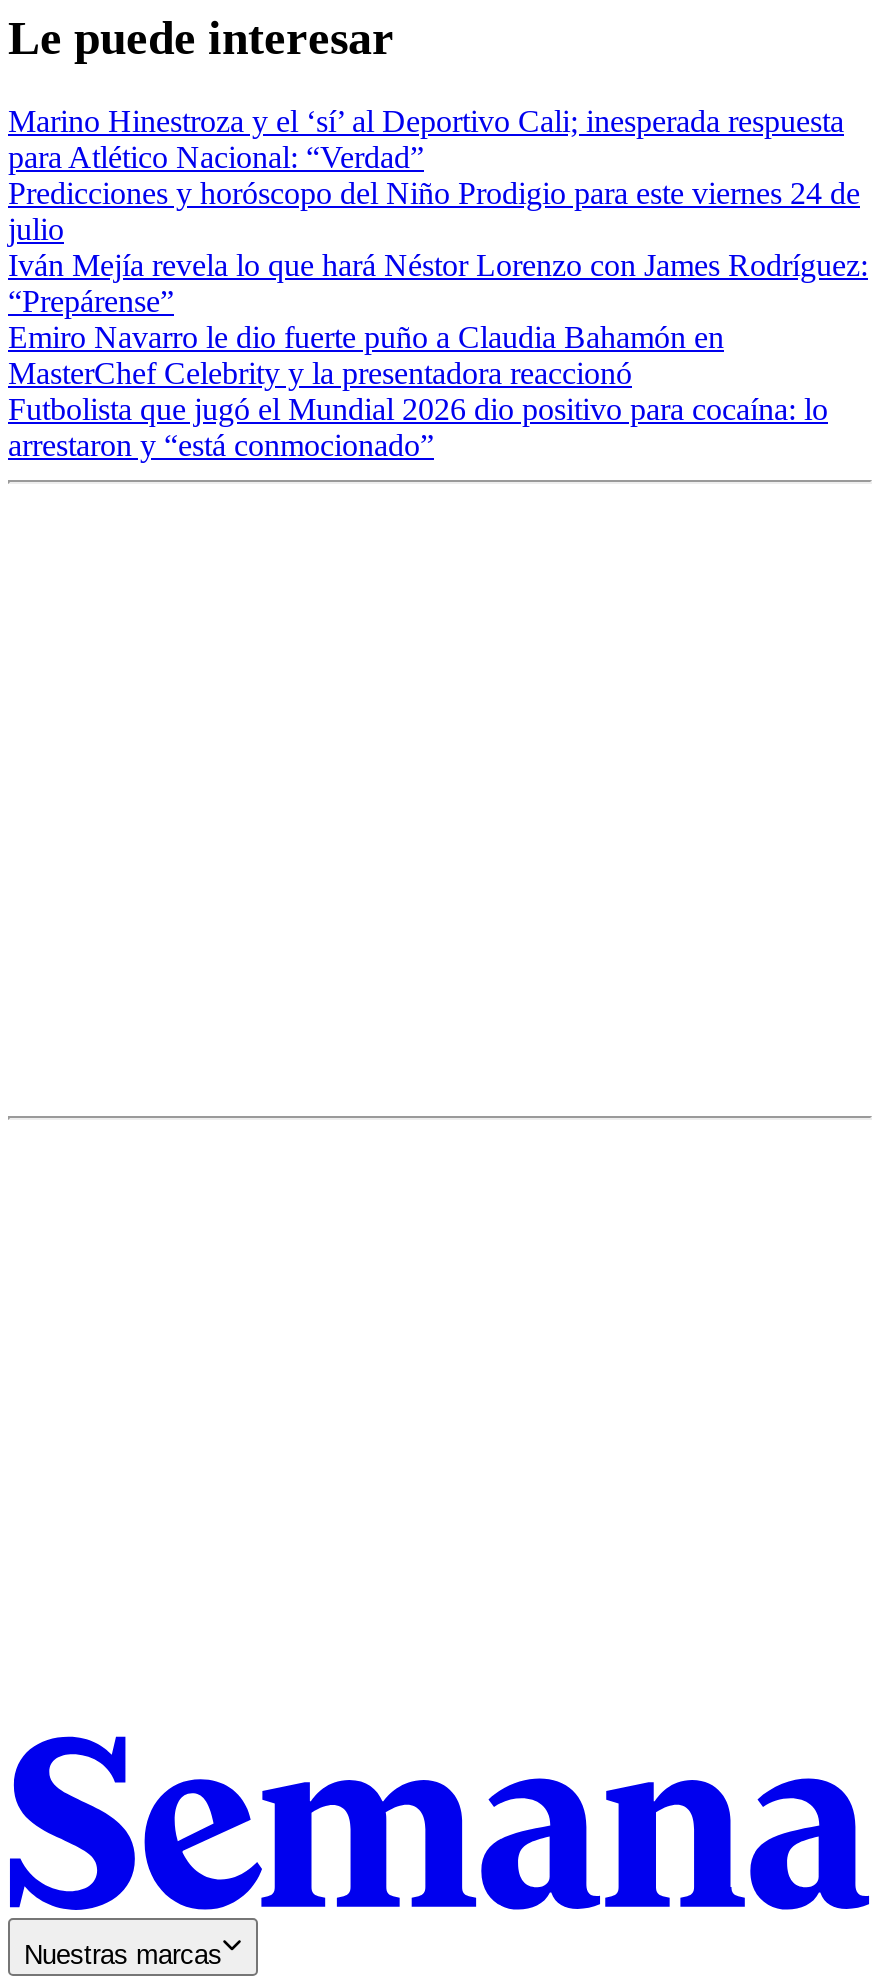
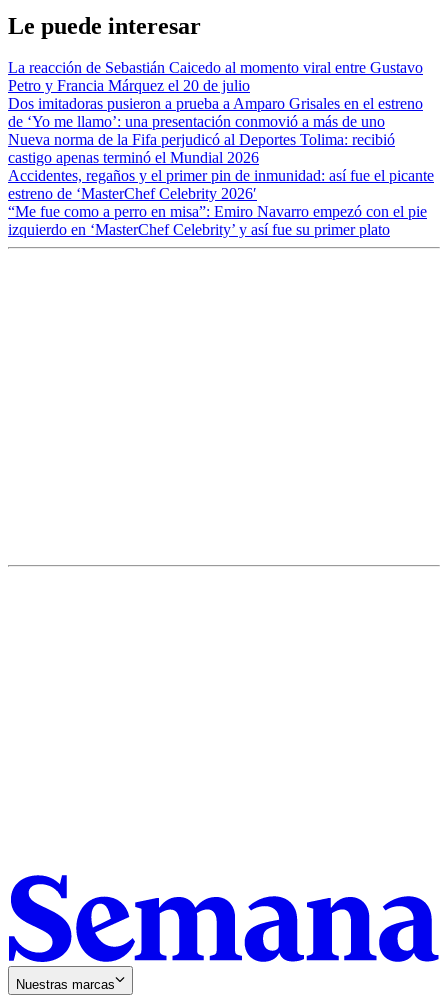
- Marino Hinestroza y el ‘sí’ al Deportivo Cali; inesperada respuesta
- para Atlético Nacional: “Verdad”
- Predicciones y horóscopo del Niño Prodigio para este viernes 24 de
- julio
- Iván Mejía revela lo que hará Néstor Lorenzo con James Rodríguez:
- “Prepárense”
- Emiro Navarro le dio fuerte puño a Claudia Bahamón en
- MasterChef Celebrity y la presentadora reaccionó
- Futbolista que jugó el Mundial 2026 dio positivo para cocaína: lo
- arrestaron y “está conmocionado”
+ La reacción de Sebastián Caicedo al momento viral entre Gustavo
+ Petro y Francia Márquez el 20 de julio
+ Dos imitadoras pusieron a prueba a Amparo Grisales en el estreno
+ de ‘Yo me llamo’: una presentación conmovió a más de uno
+ Nueva norma de la Fifa perjudicó al Deportes Tolima: recibió
+ castigo apenas terminó el Mundial 2026
+ Accidentes, regaños y el primer pin de inmunidad: así fue el picante
+ estreno de ‘MasterChef Celebrity 2026′
+ “Me fue como a perro en misa”: Emiro Navarro empezó con el pie
+ izquierdo en ‘MasterChef Celebrity’ y así fue su primer plato
